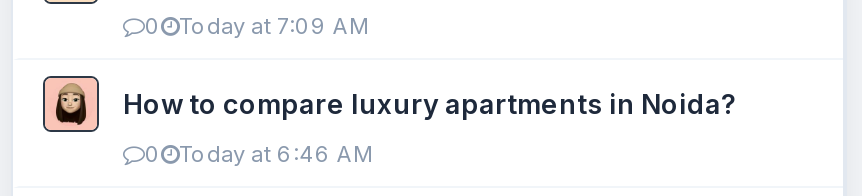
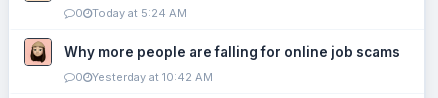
- 0 Today at 7:09 AM
+ 0 Today at 5:24 AM

- How to compare luxury apartments in Noida?
+ Why more people are falling for online job scams

- Today at 6:46 AM
+ Yesterday at 10:42 AM
